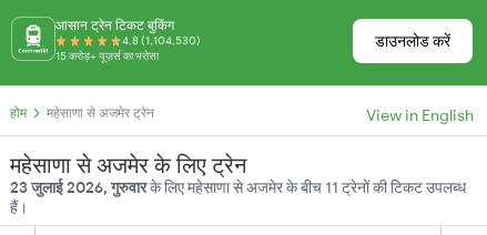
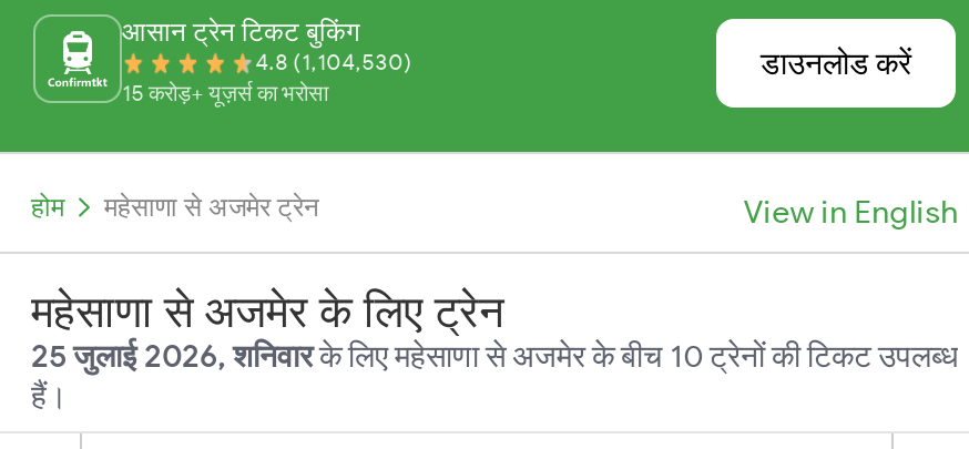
- 23 जुलाई 2026, गुरुवारके लिए महेसाणा से अजमेर के बीच 11 ट्रेनों की टिकट उपलब्ध
+ 25 जुलाई 2026, शनिवारके लिए महेसाणा से अजमेर के बीच 10 ट्रेनों की टिकट उपलब्ध
